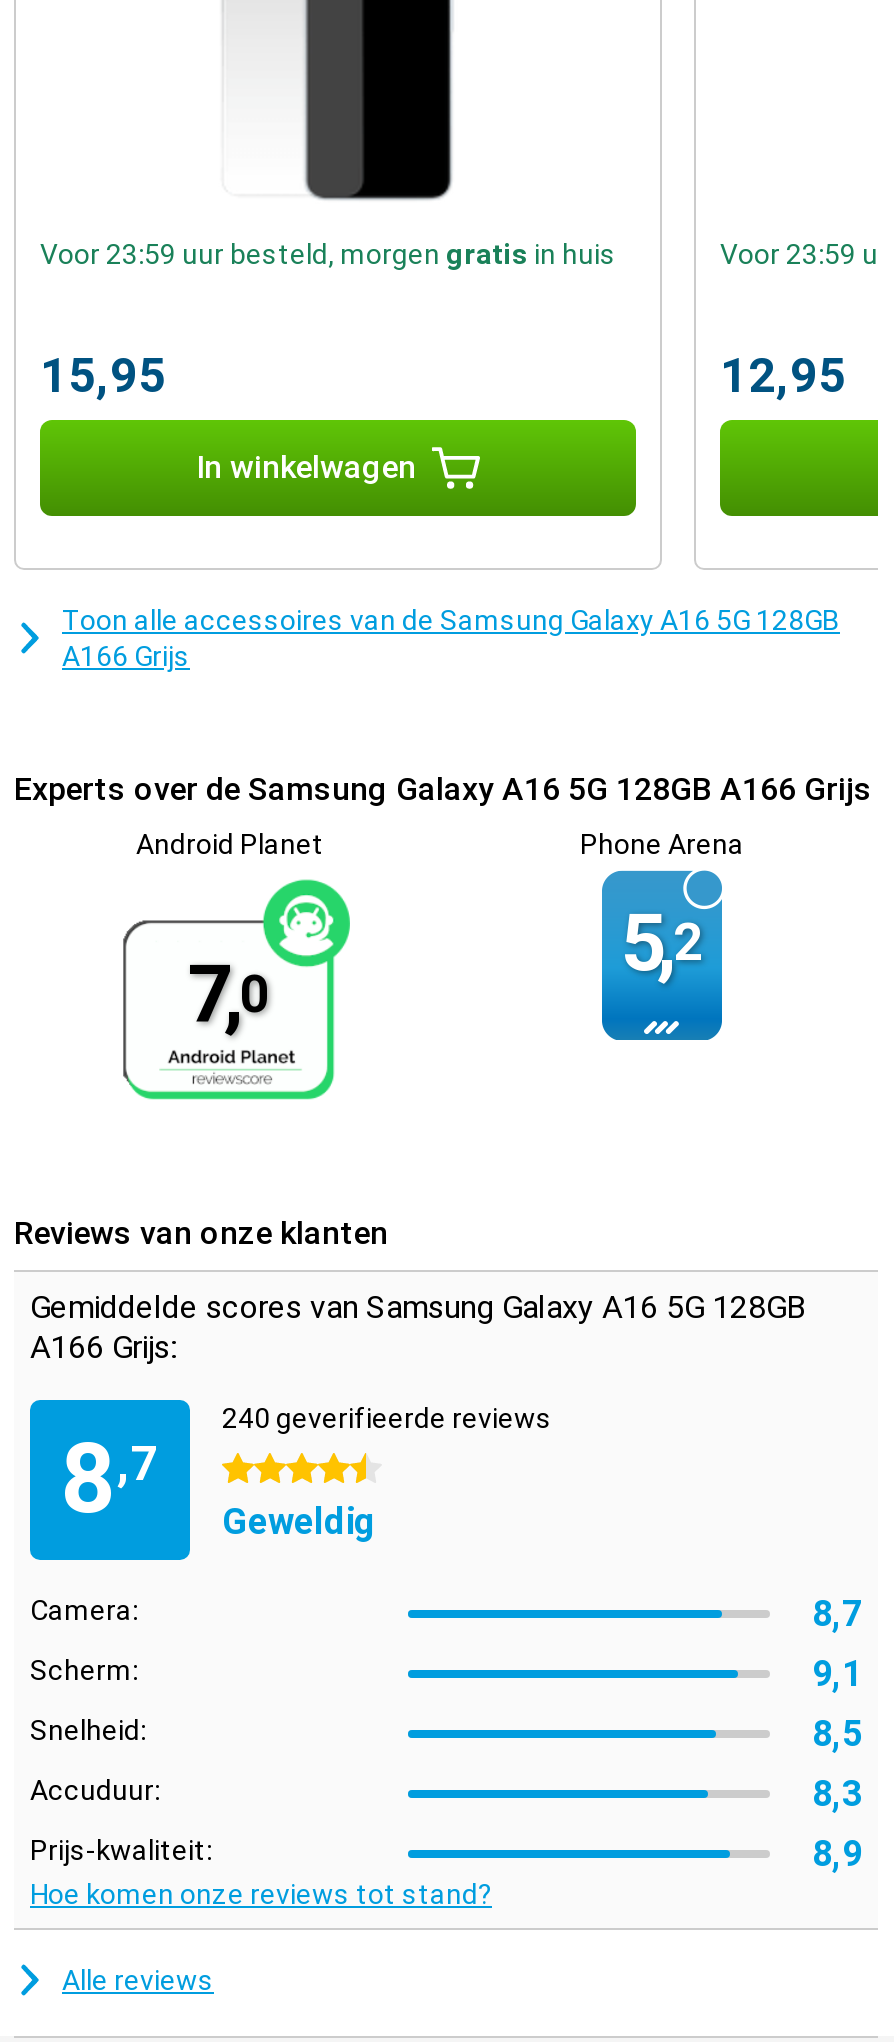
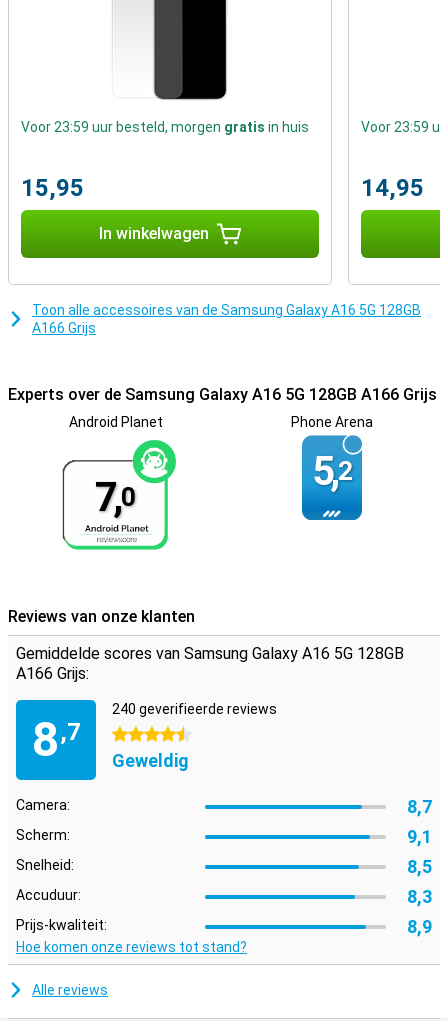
- 12,95
+ 14,95
